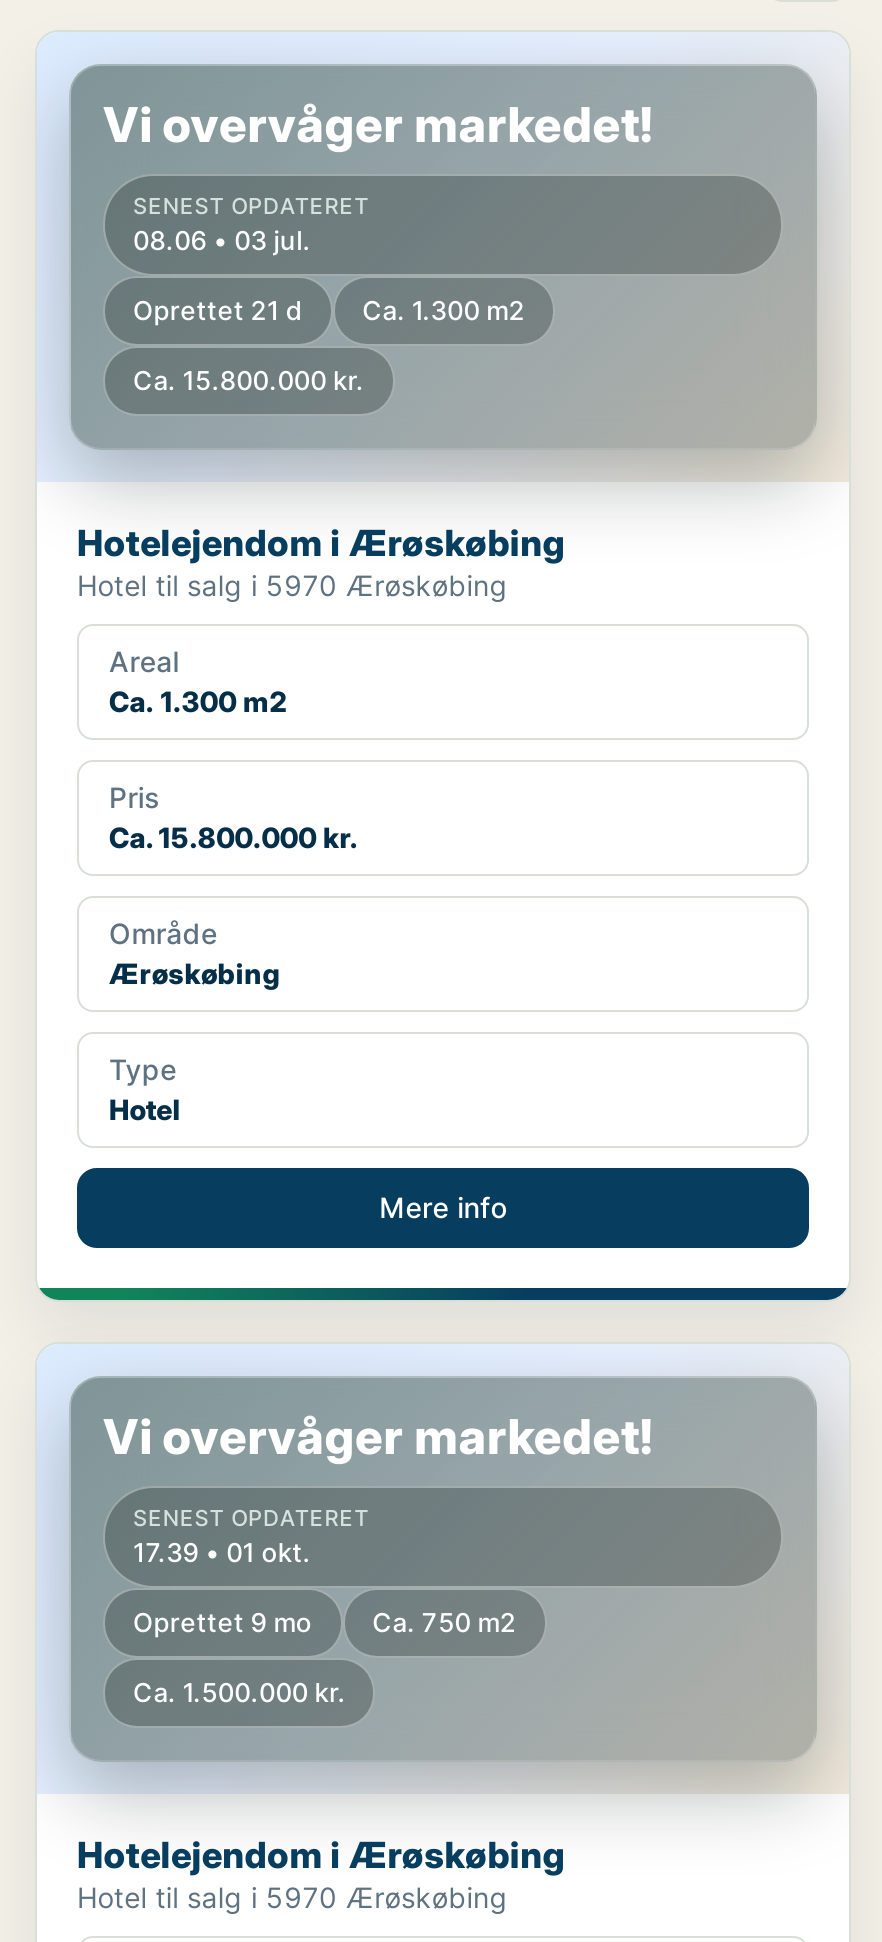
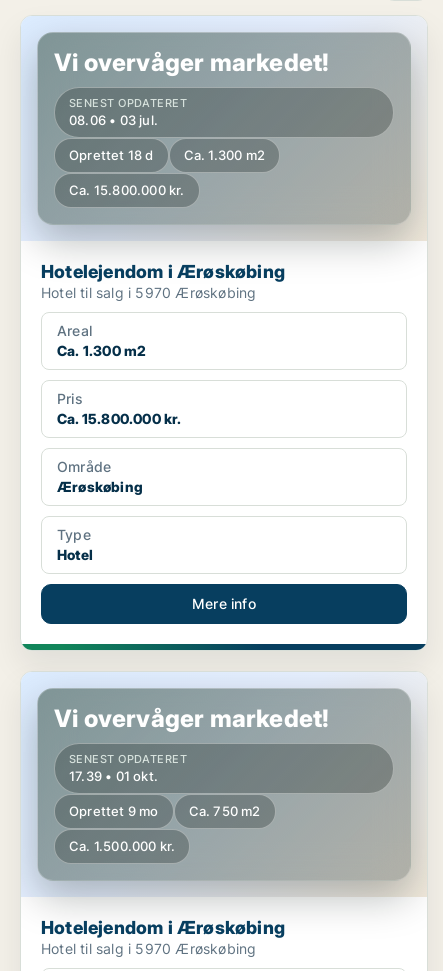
- Oprettet 21 d Ca. 1.300 m2
+ Oprettet 18 d Ca. 1.300 m2
